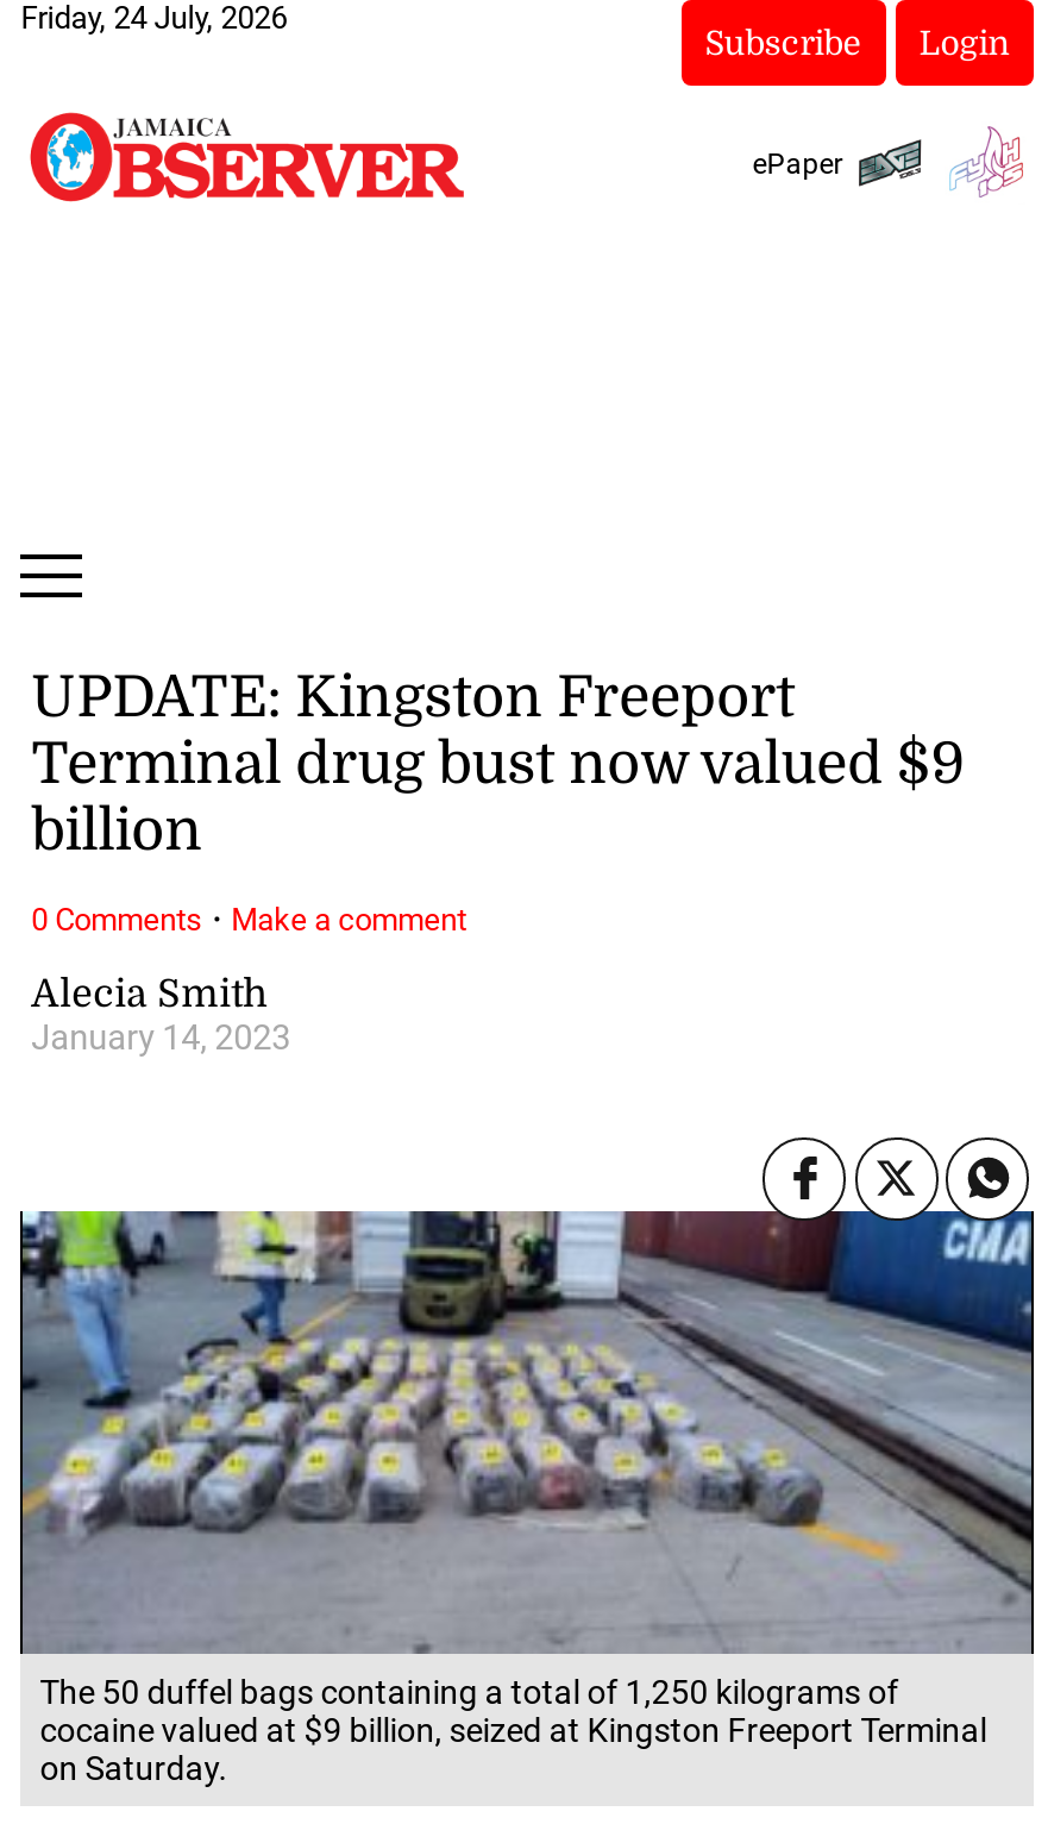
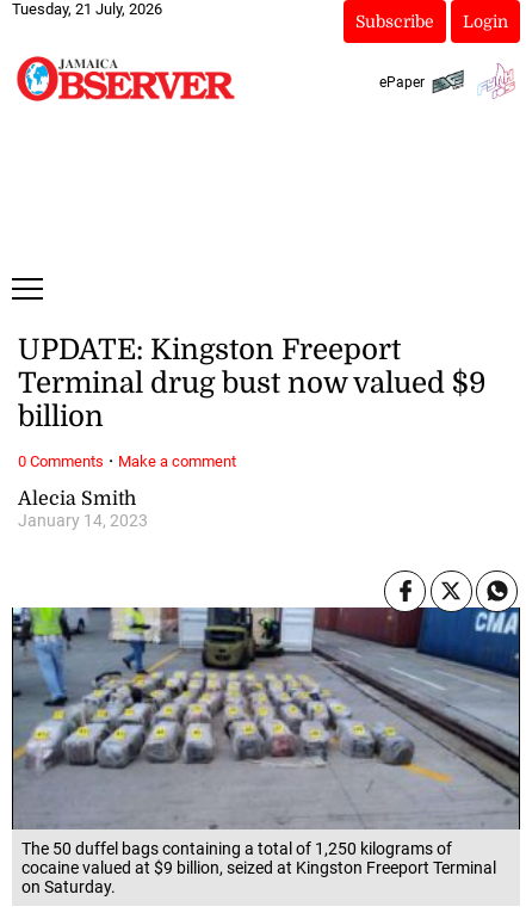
- Friday, 24 July, 2026
+ Tuesday, 21 July, 2026
